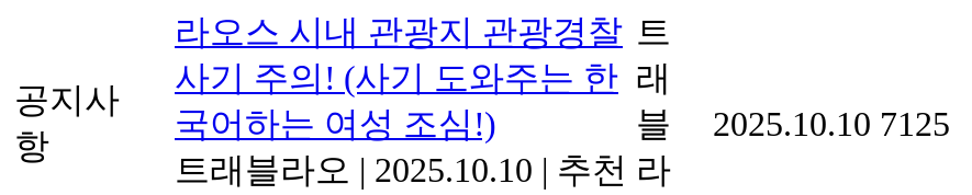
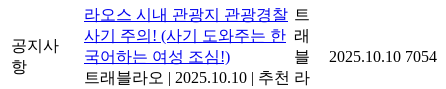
- 블 2025.10.10 7125
+ 블 2025.10.10 7054
